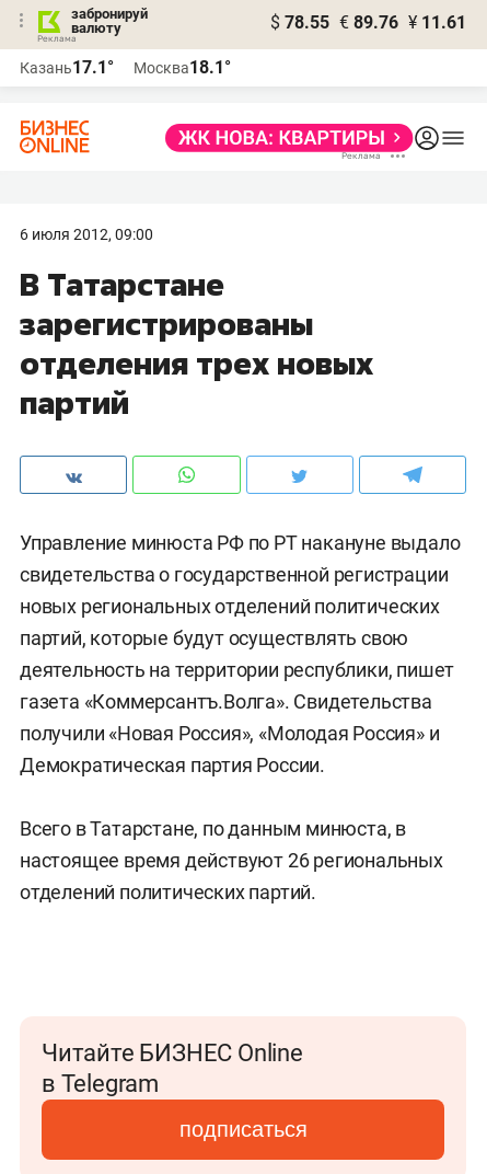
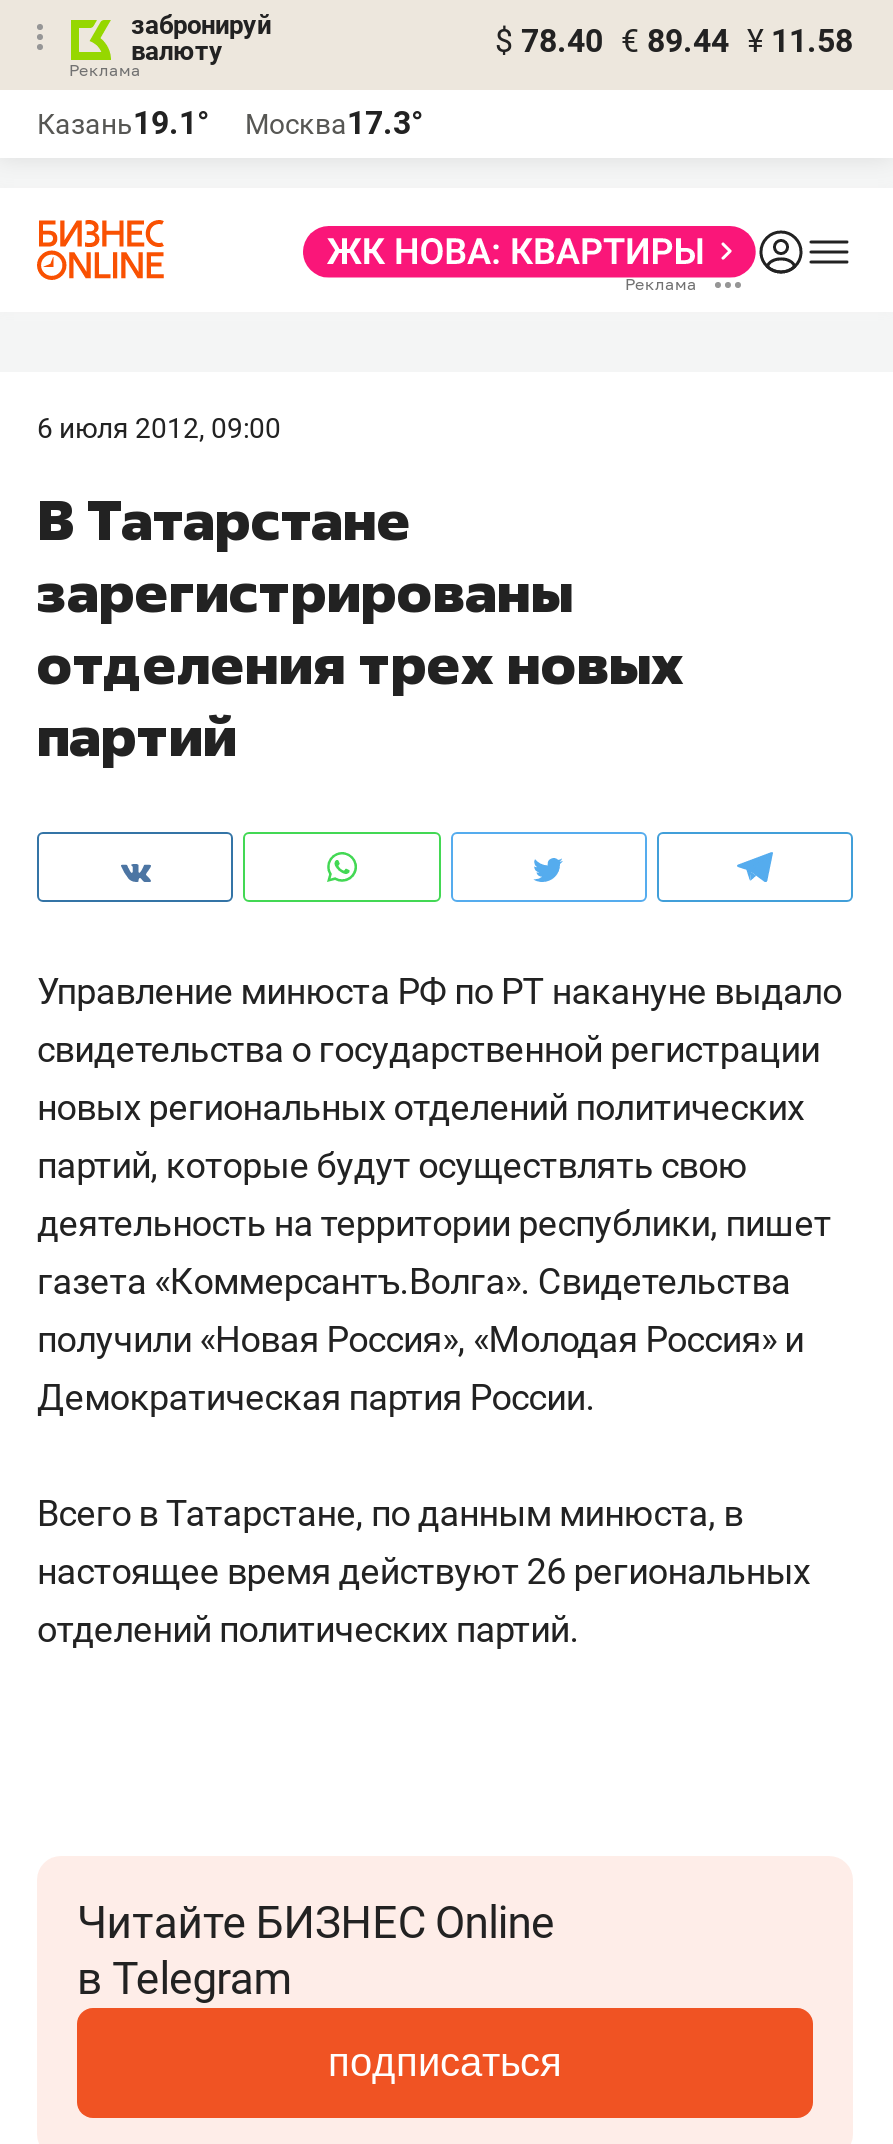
- $ 78.55 € 89.76 ¥ 11.61
+ $ 78.40 € 89.44 ¥ 11.58

- Казань17.1°
+ Казань19.1°

- Москва18.1°
+ Москва17.3°
